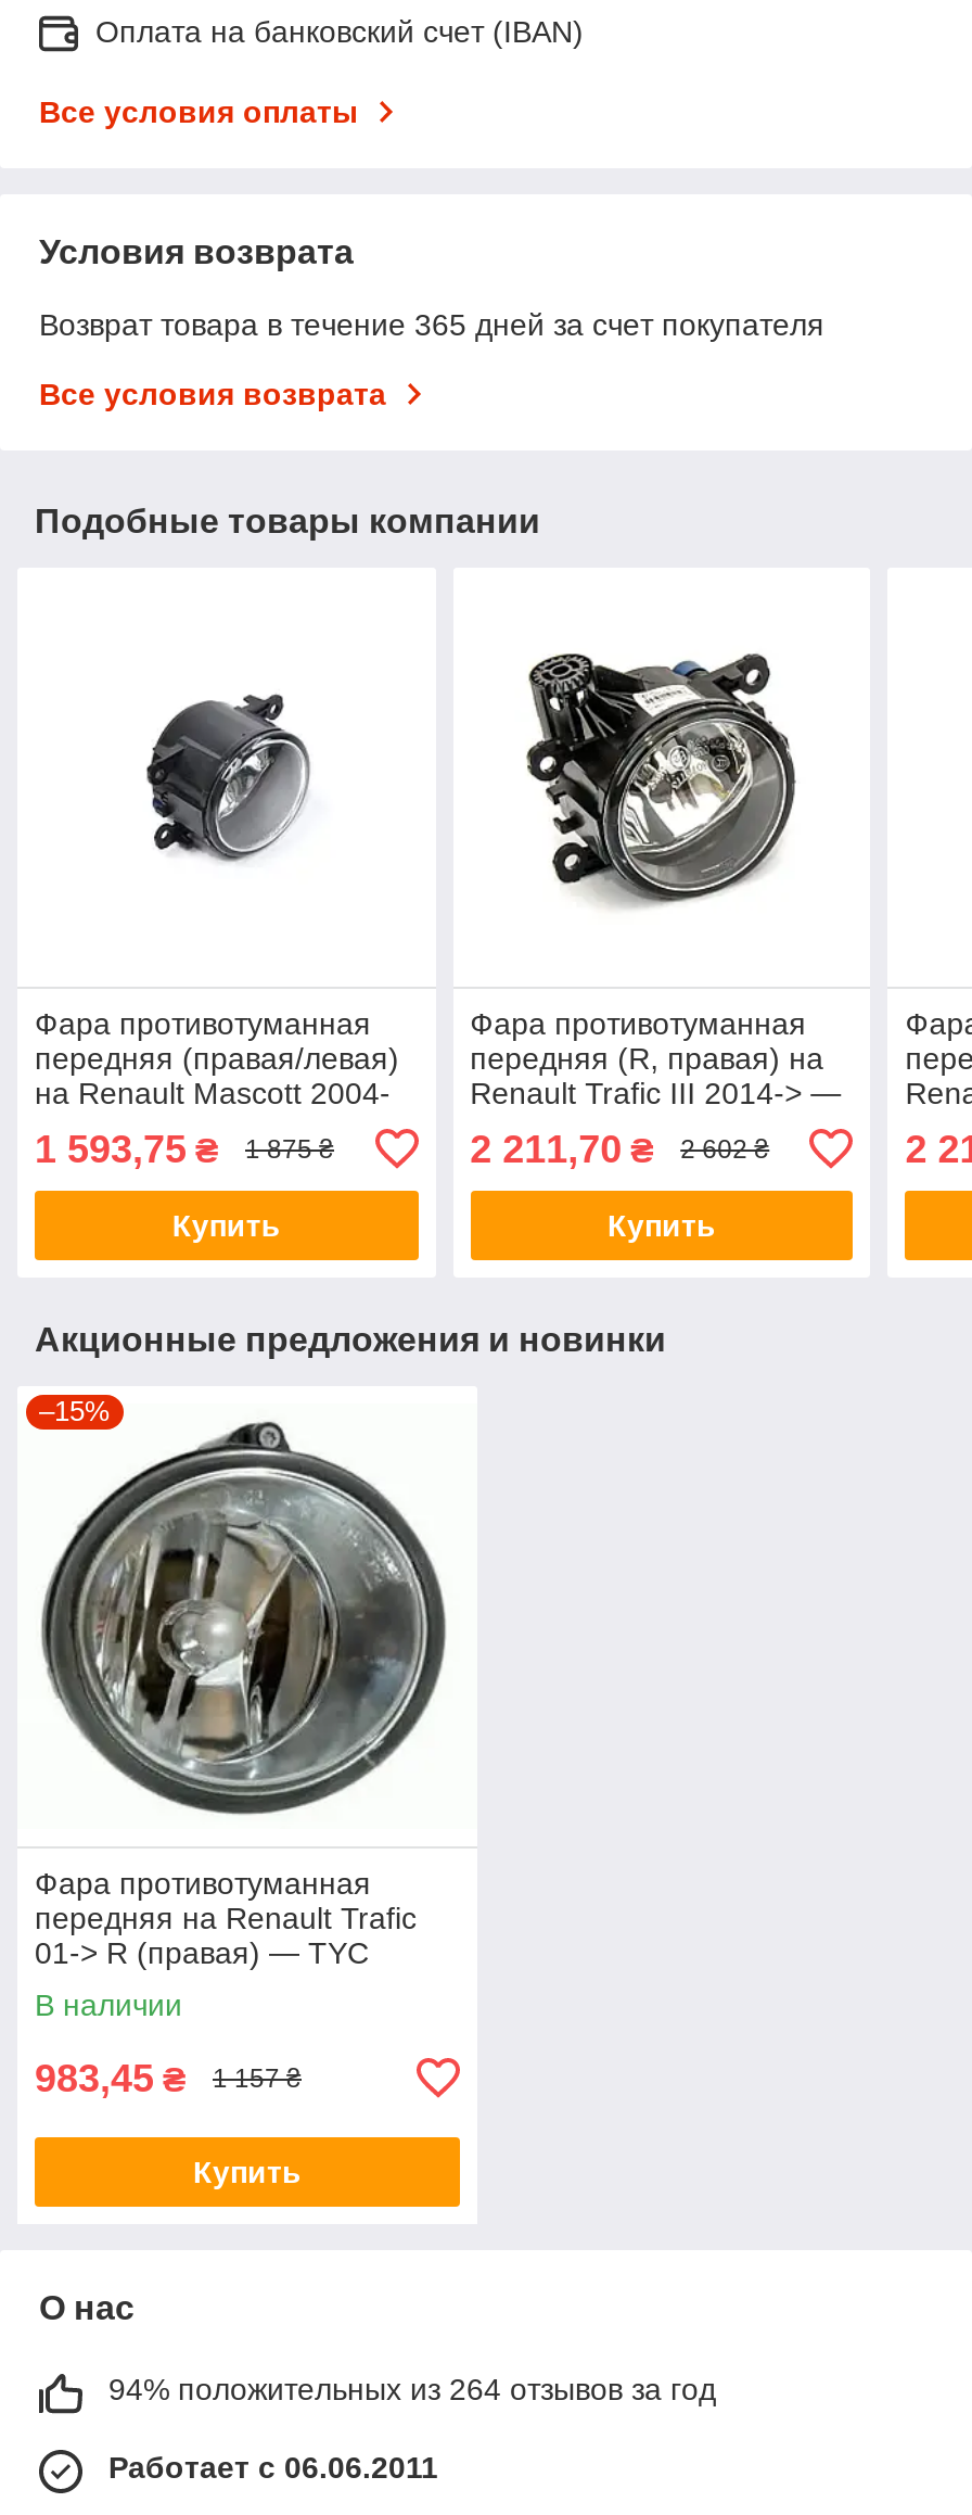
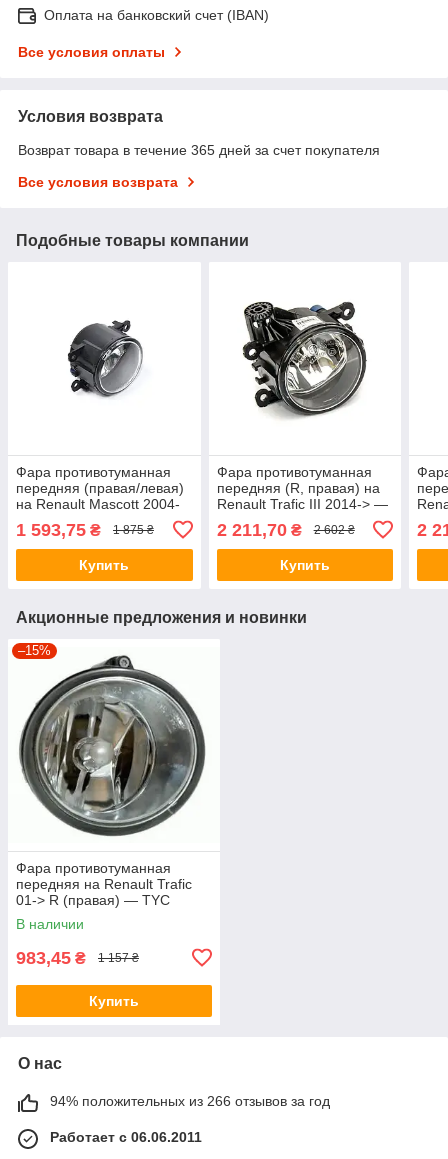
- 94% положительных из 264 отзывов за год
+ 94% положительных из 266 отзывов за год
